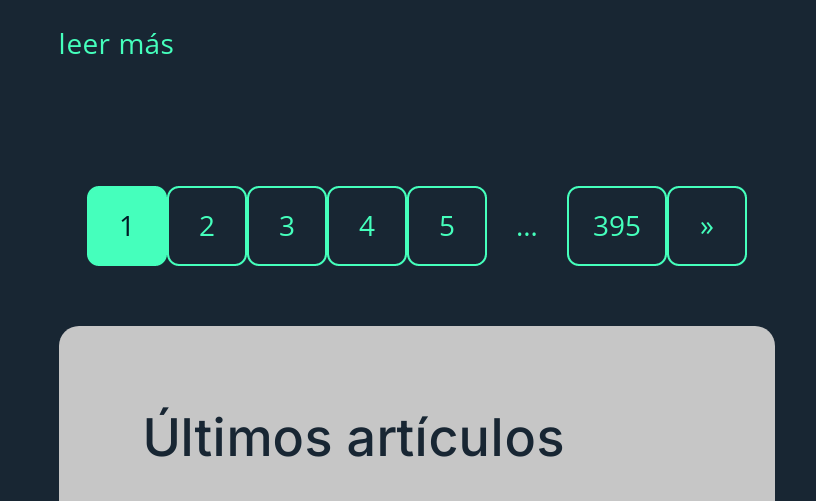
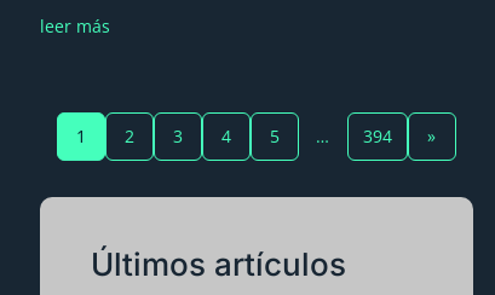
- 395
+ 394
